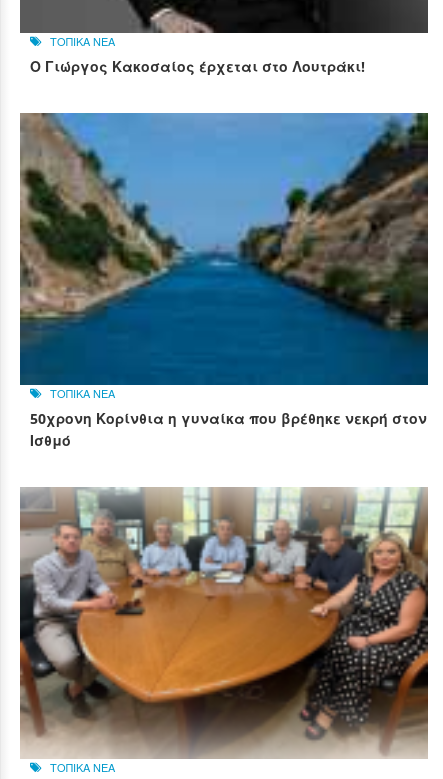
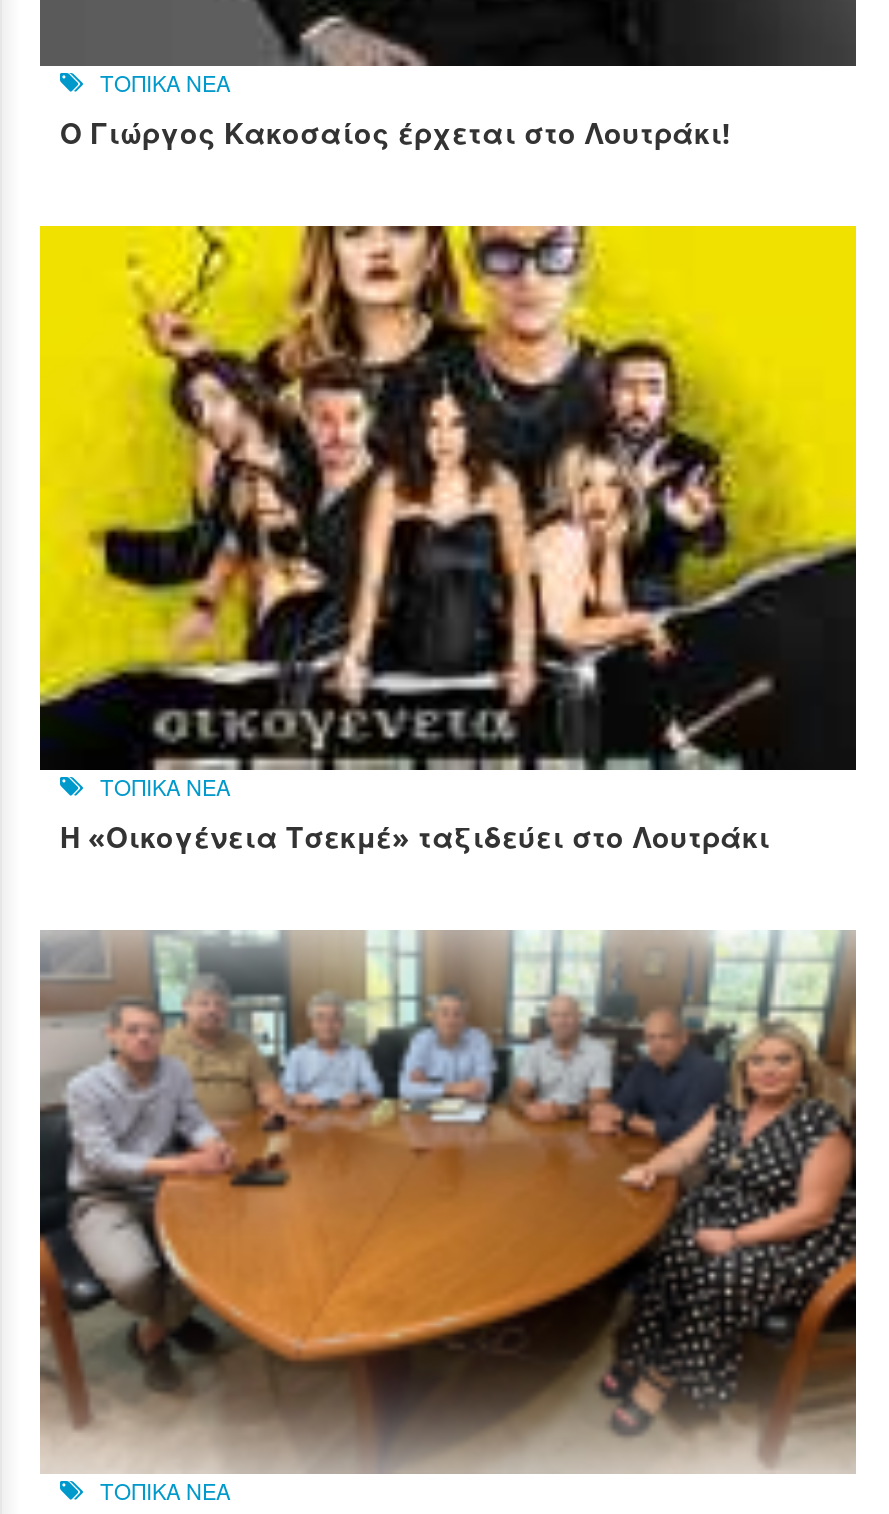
- [image]
- 50χρονη Κορίνθια η γυναίκα που βρέθηκε νεκρή στον
- Ισθμό
+ [image]
+ Η «Οικογένεια Τσεκμέ» ταξιδεύει στο Λουτράκι
